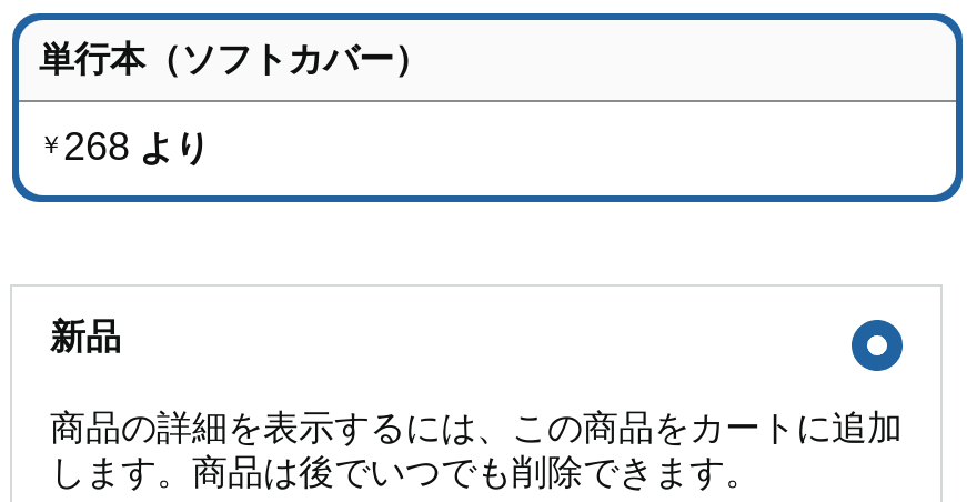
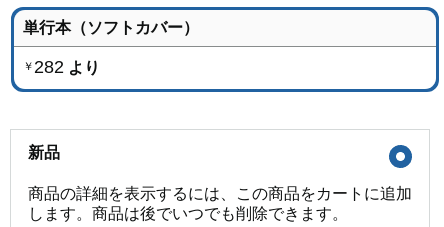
- ￥268より
+ ￥282より
